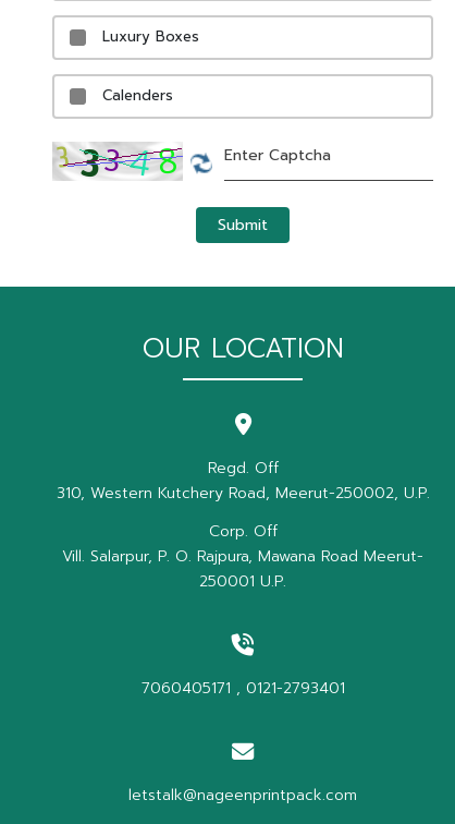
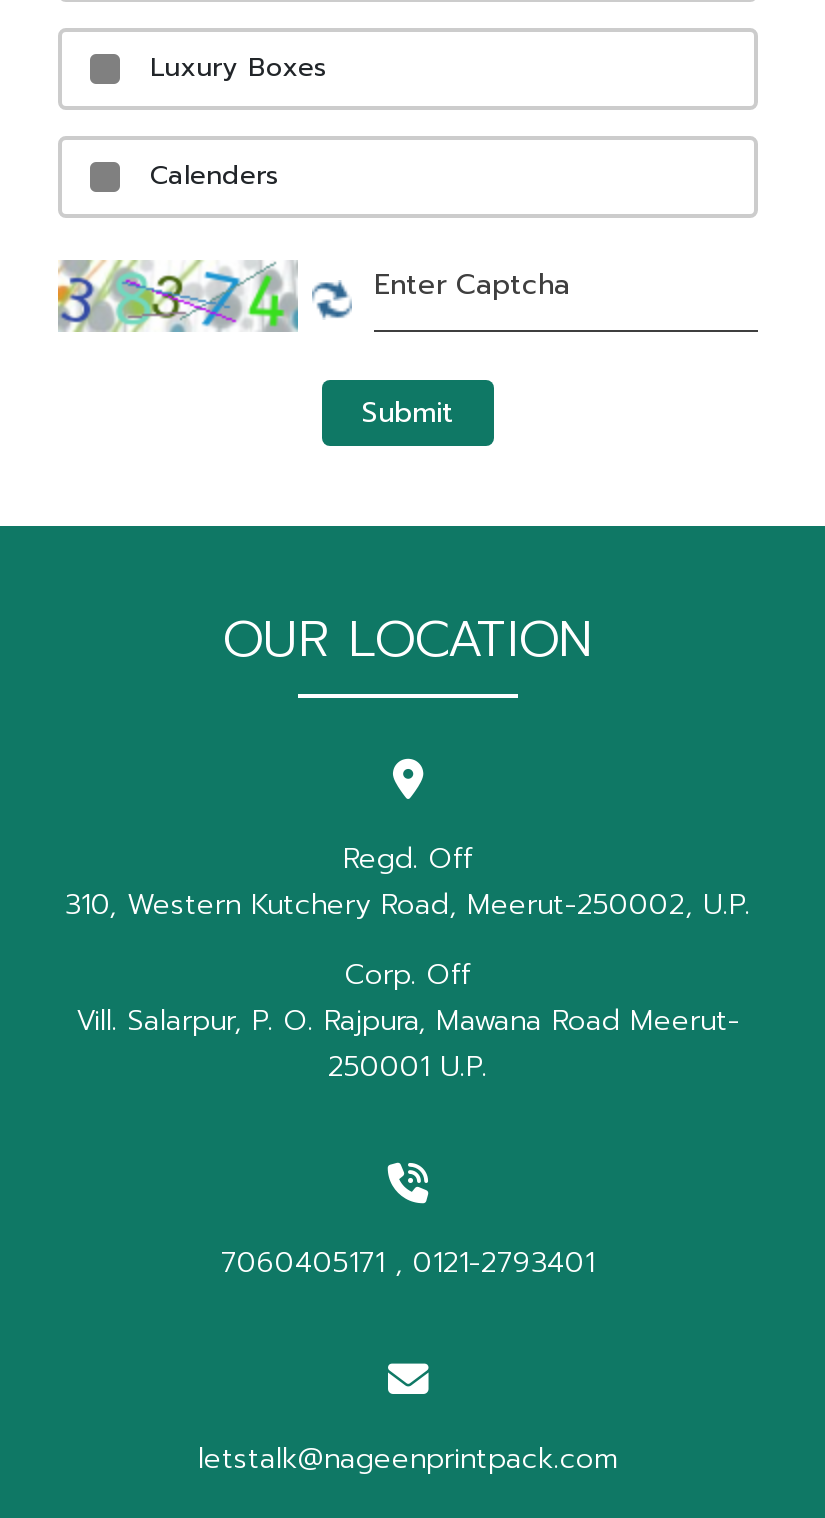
- [image]
+ [image]
